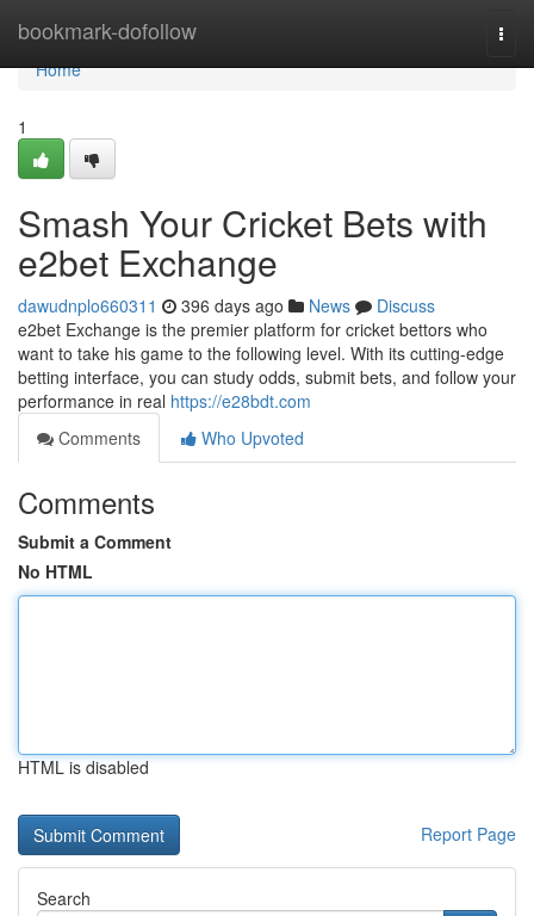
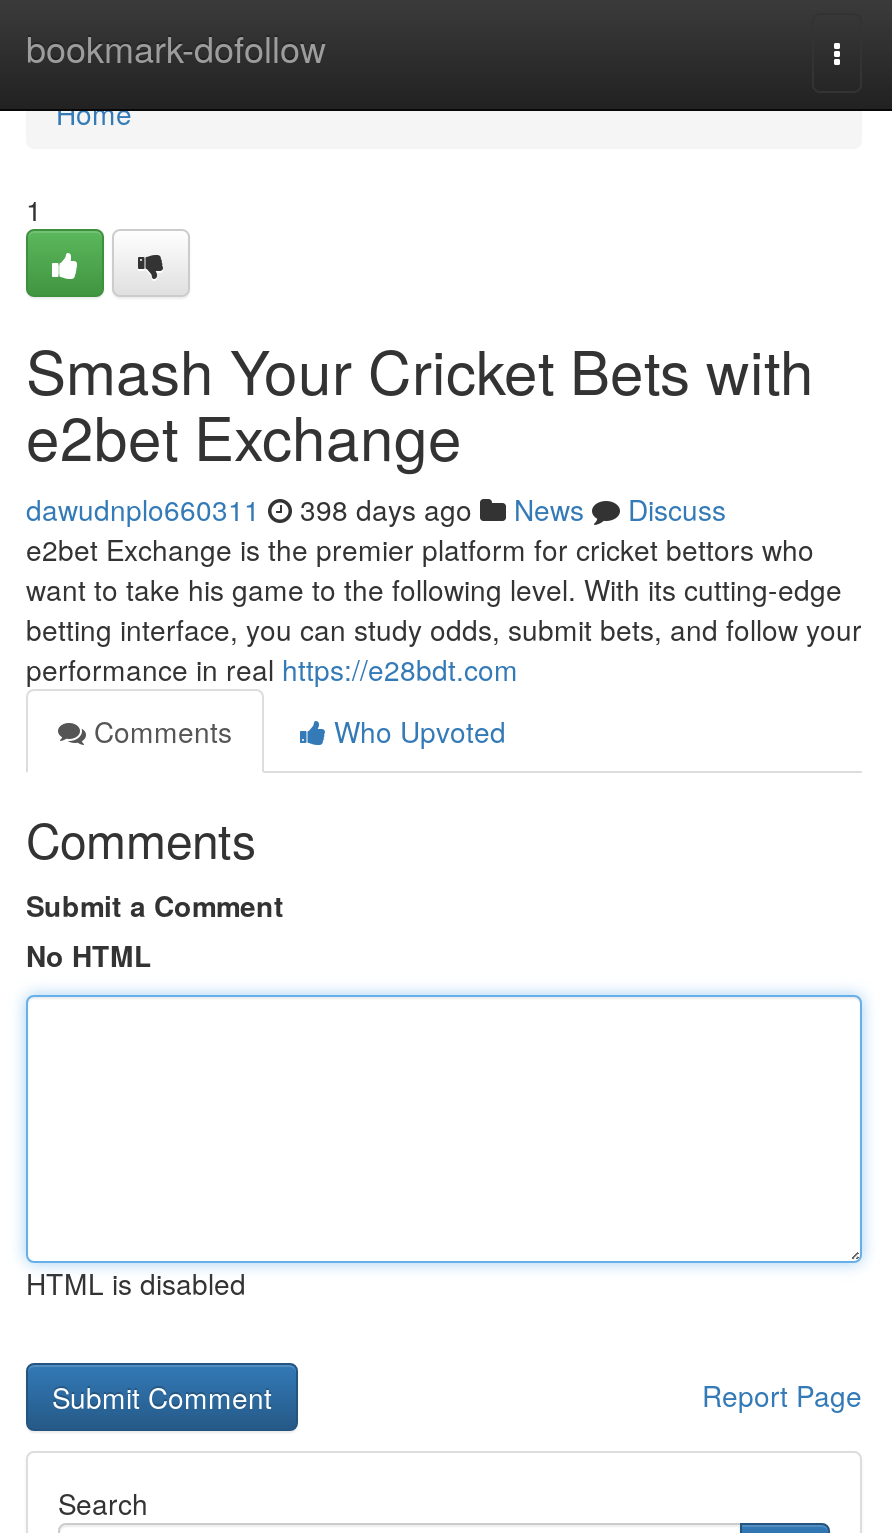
- dawudnplo660311 396 days ago News Discuss
+ dawudnplo660311 398 days ago News Discuss
